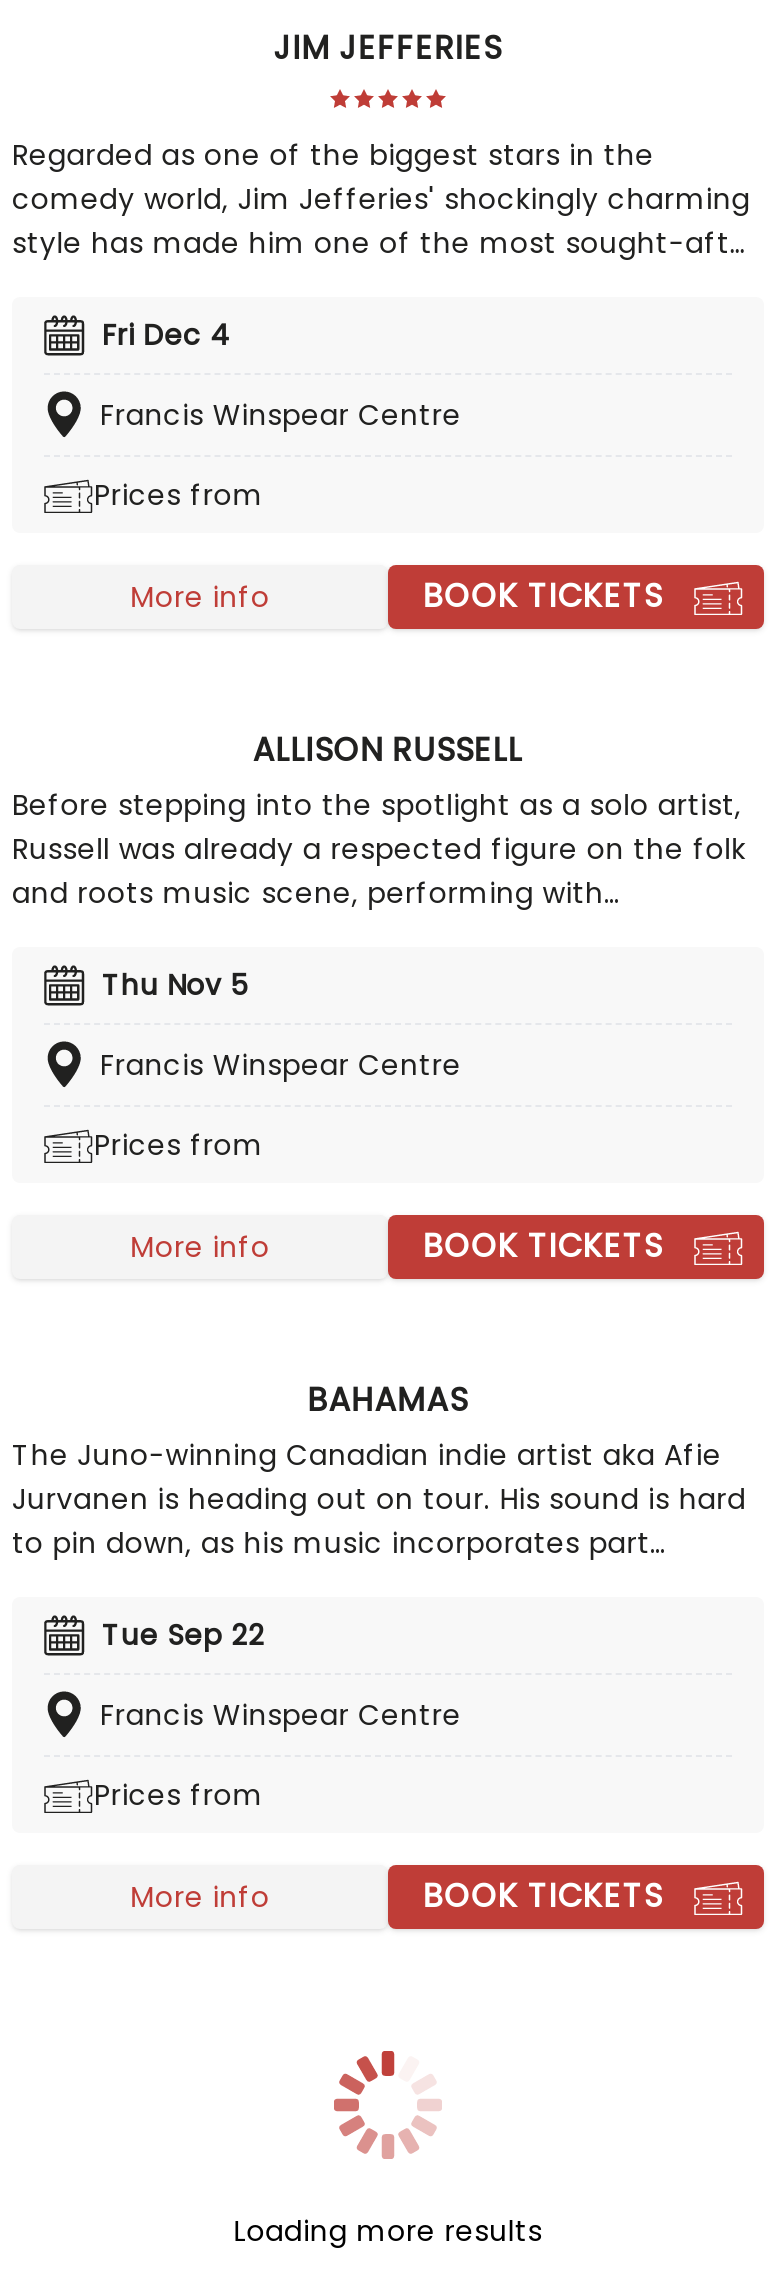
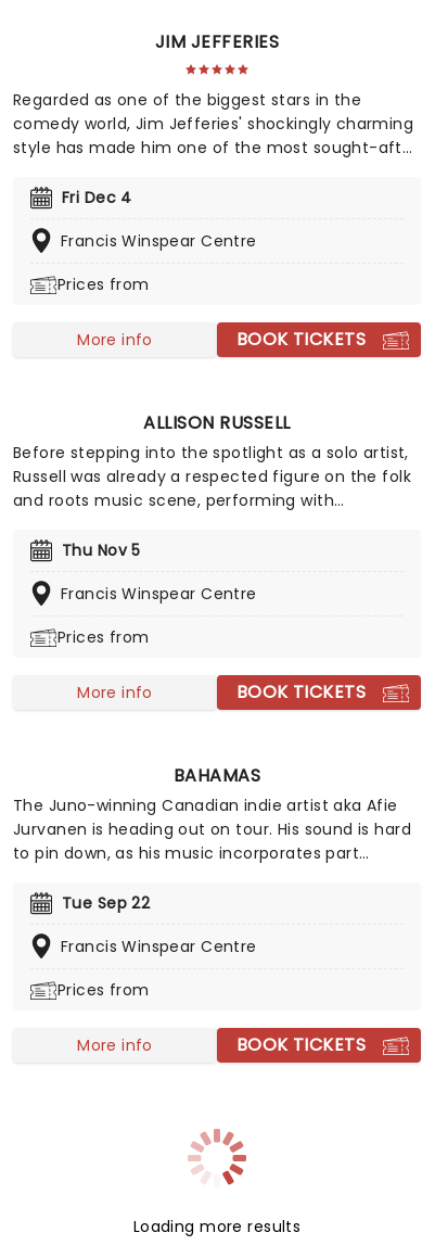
- [image]
+ [image]
